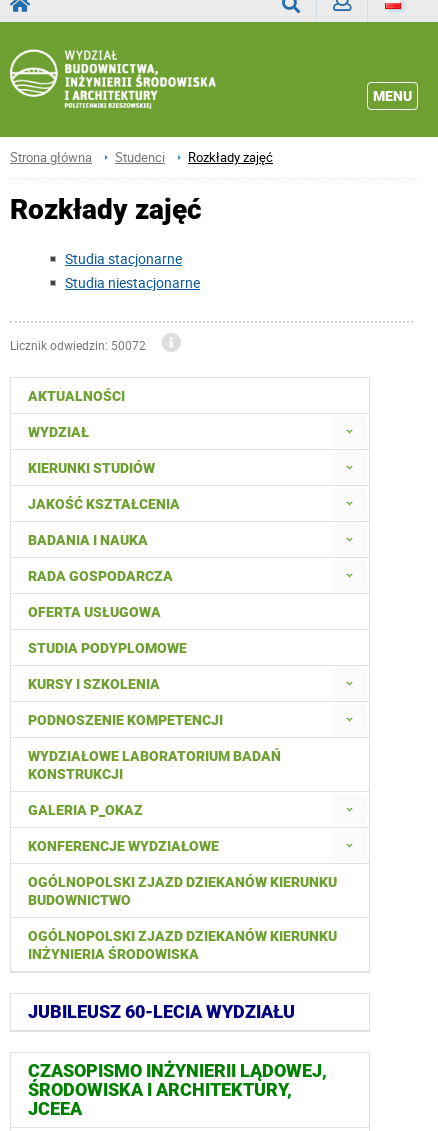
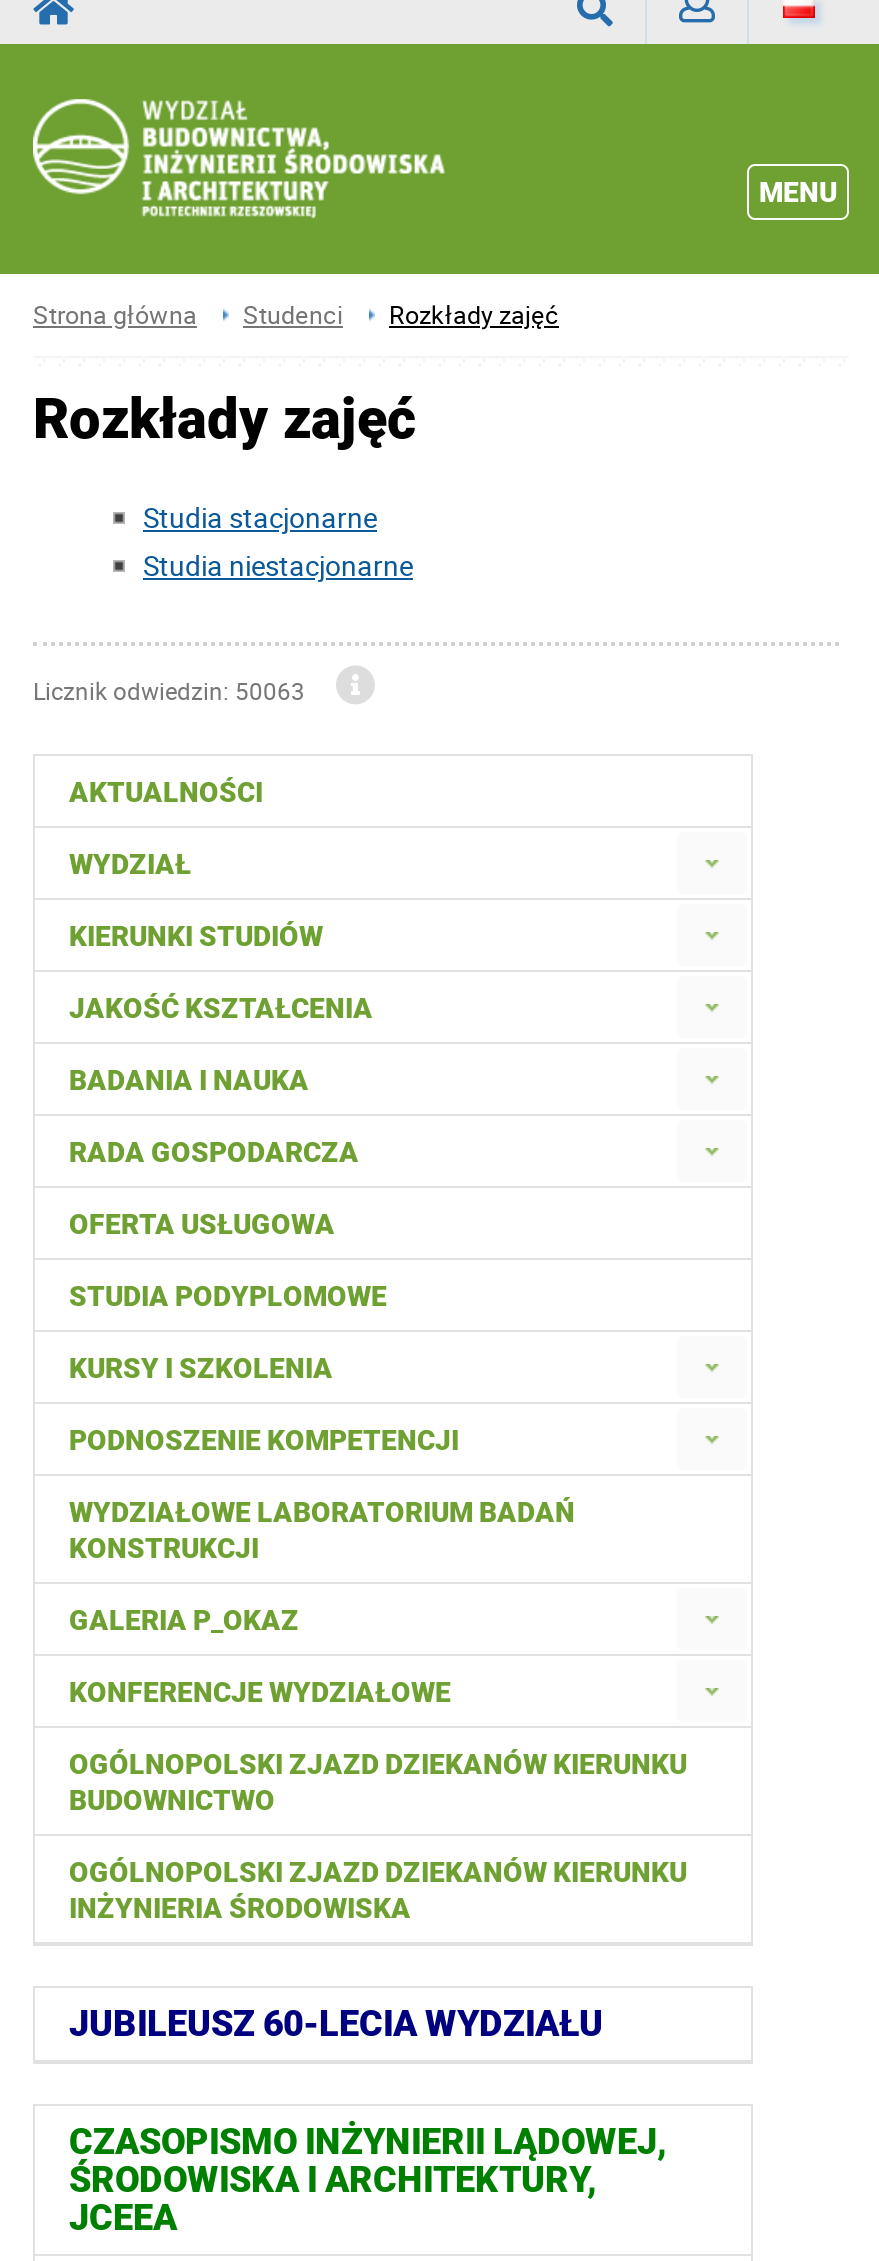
- Licznik odwiedzin: 50072
+ Licznik odwiedzin: 50063
